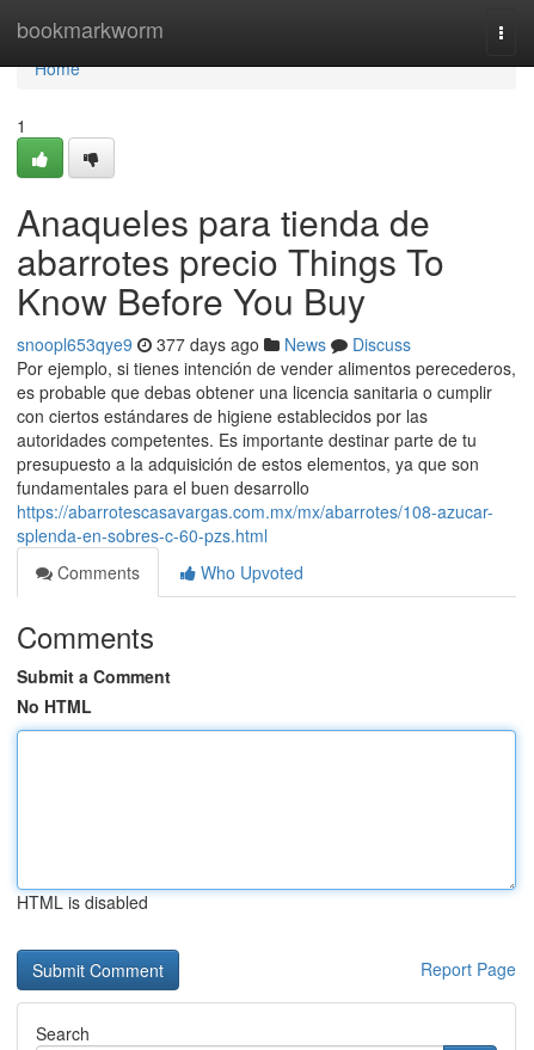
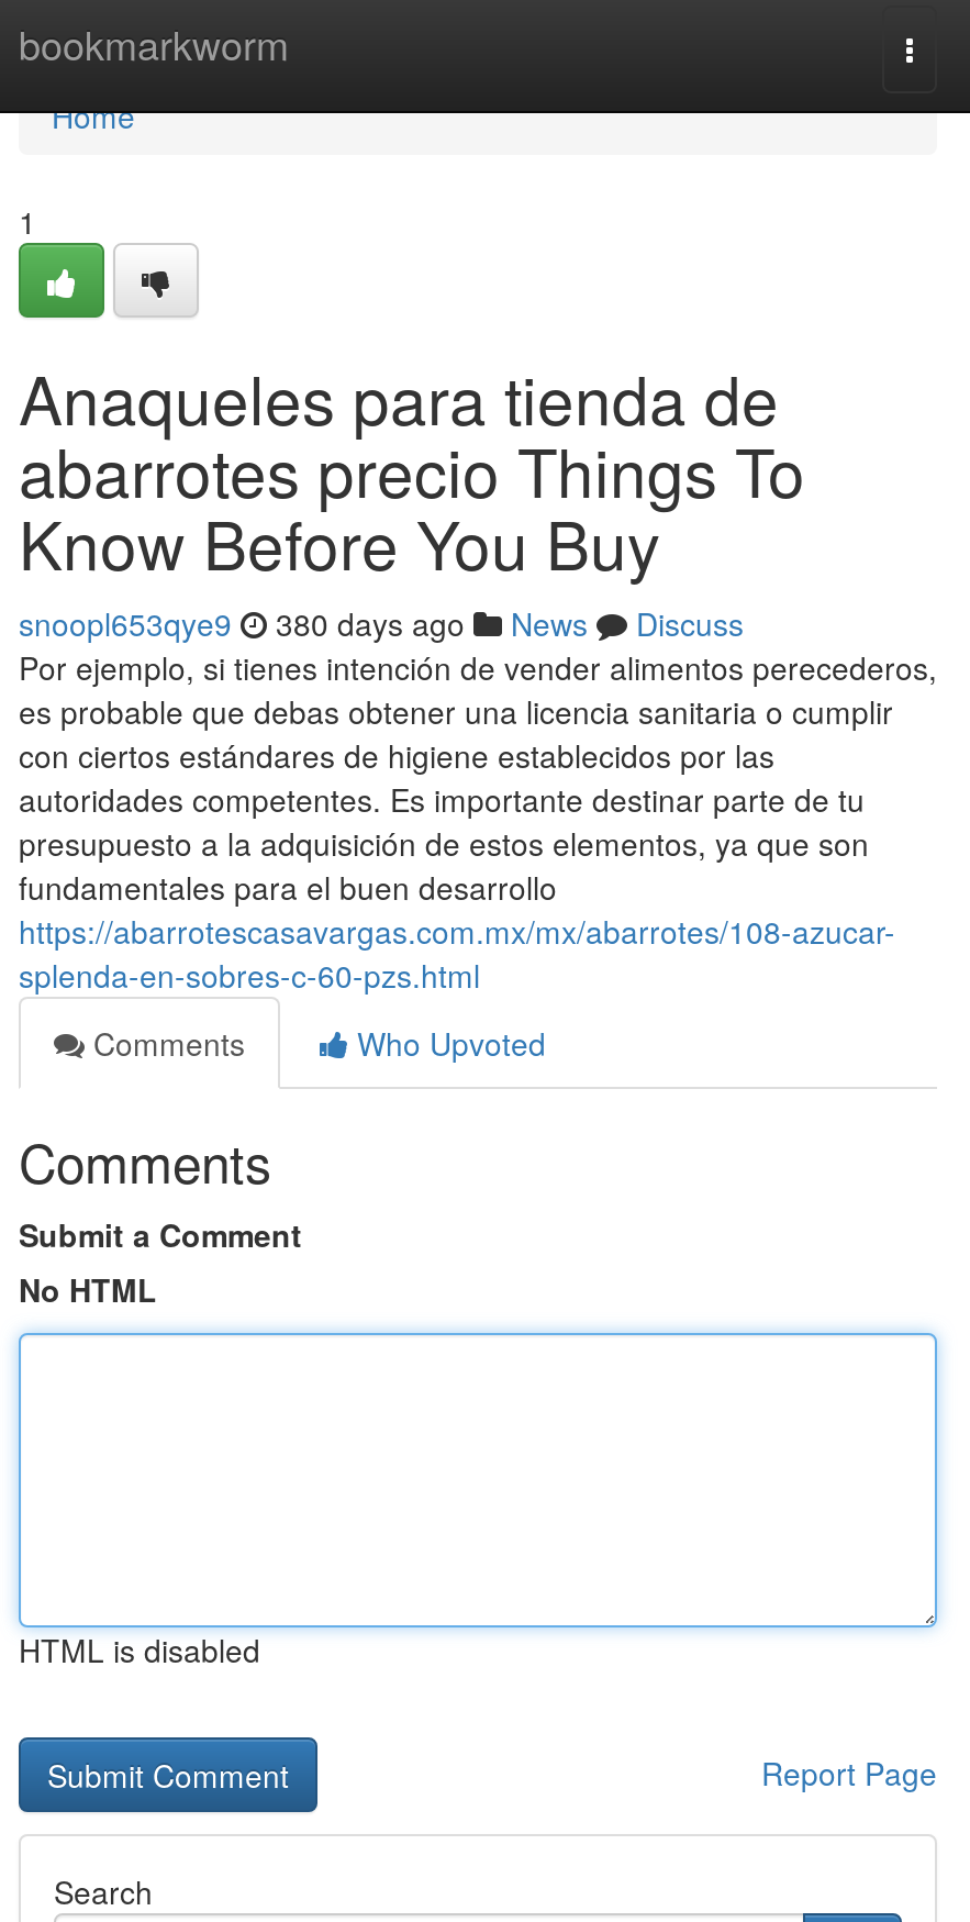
- snoopl653qye9 377 days ago News Discuss
+ snoopl653qye9 380 days ago News Discuss
